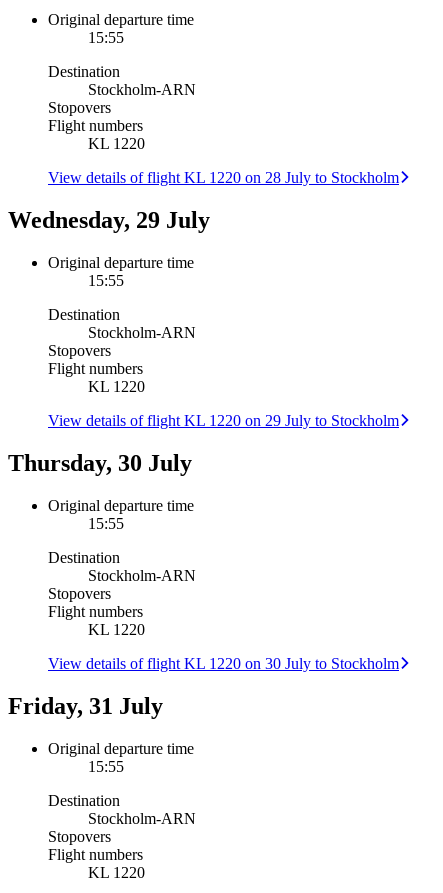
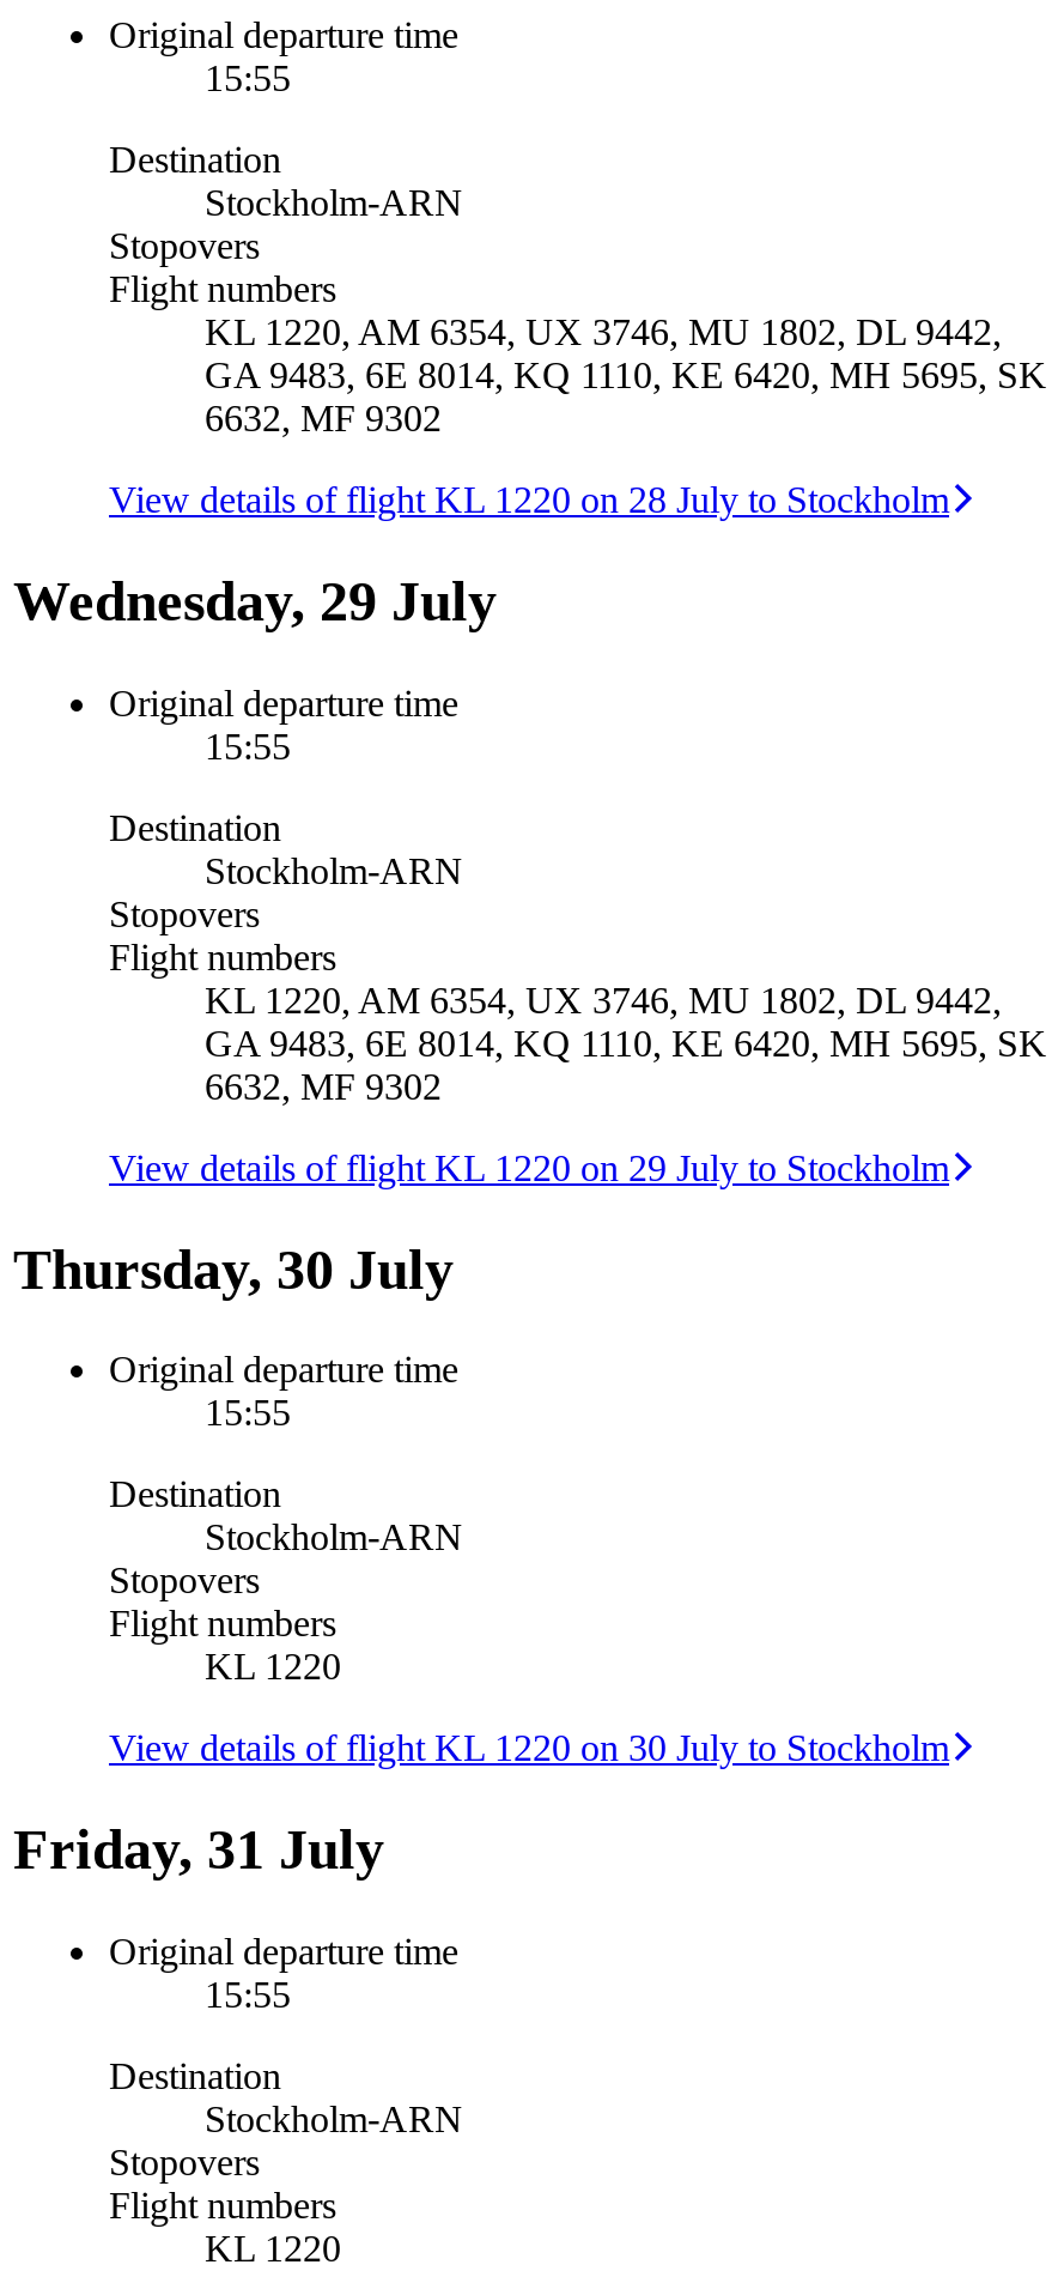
- KL 1220
+ KL 1220, AM 6354, UX 3746, MU 1802, DL 9442,
+ GA 9483, 6E 8014, KQ 1110, KE 6420, MH 5695, SK
+ 6632, MF 9302

- KL 1220
+ KL 1220, AM 6354, UX 3746, MU 1802, DL 9442,
+ GA 9483, 6E 8014, KQ 1110, KE 6420, MH 5695, SK
+ 6632, MF 9302
